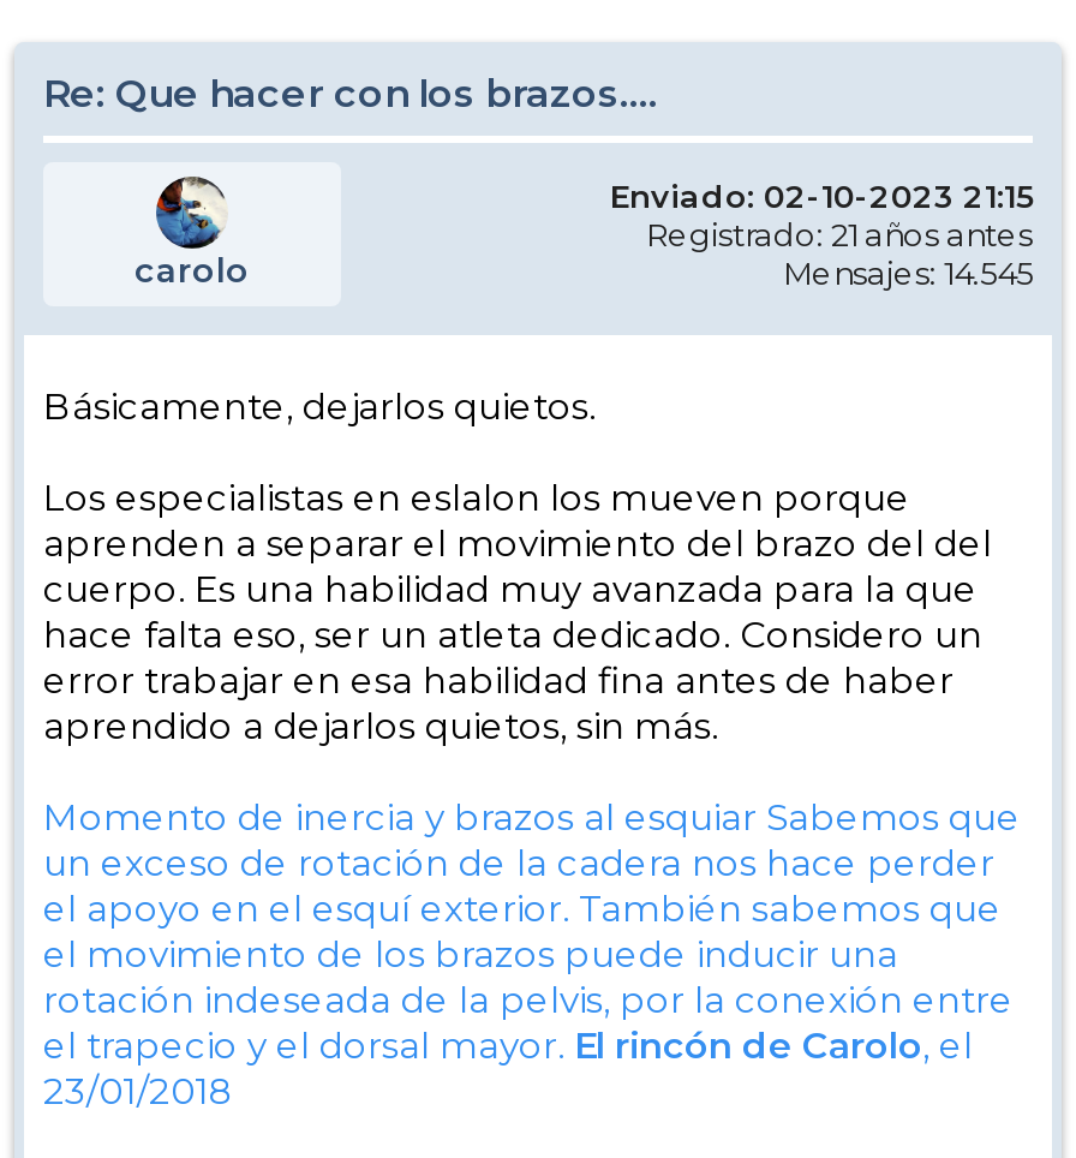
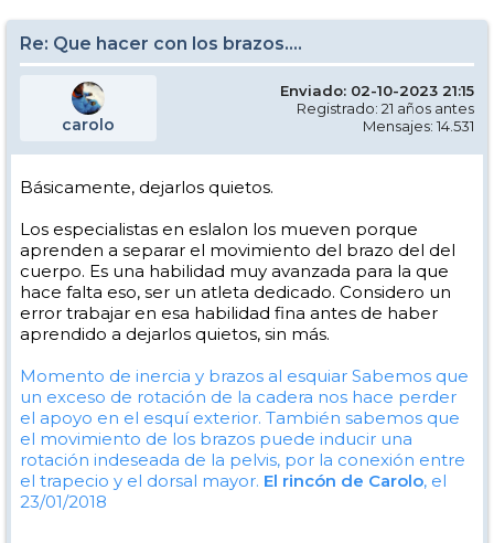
- Mensajes: 14.545
+ Mensajes: 14.531
